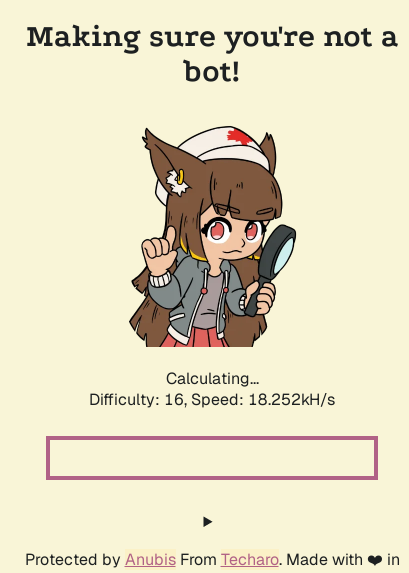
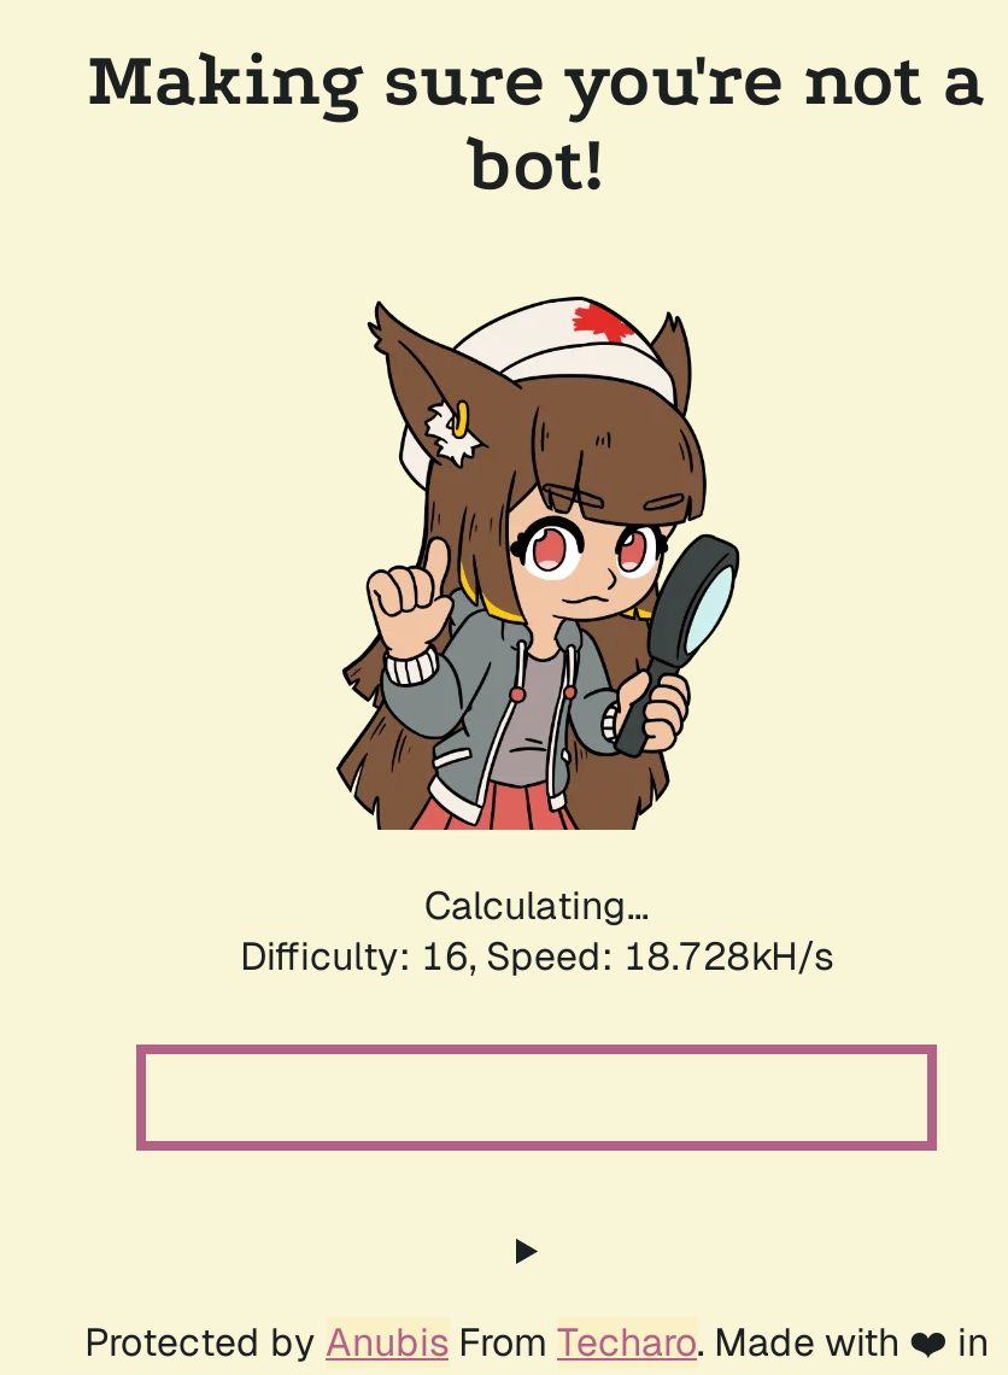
- Difficulty: 16, Speed: 18.252kH/s
+ Difficulty: 16, Speed: 18.728kH/s
